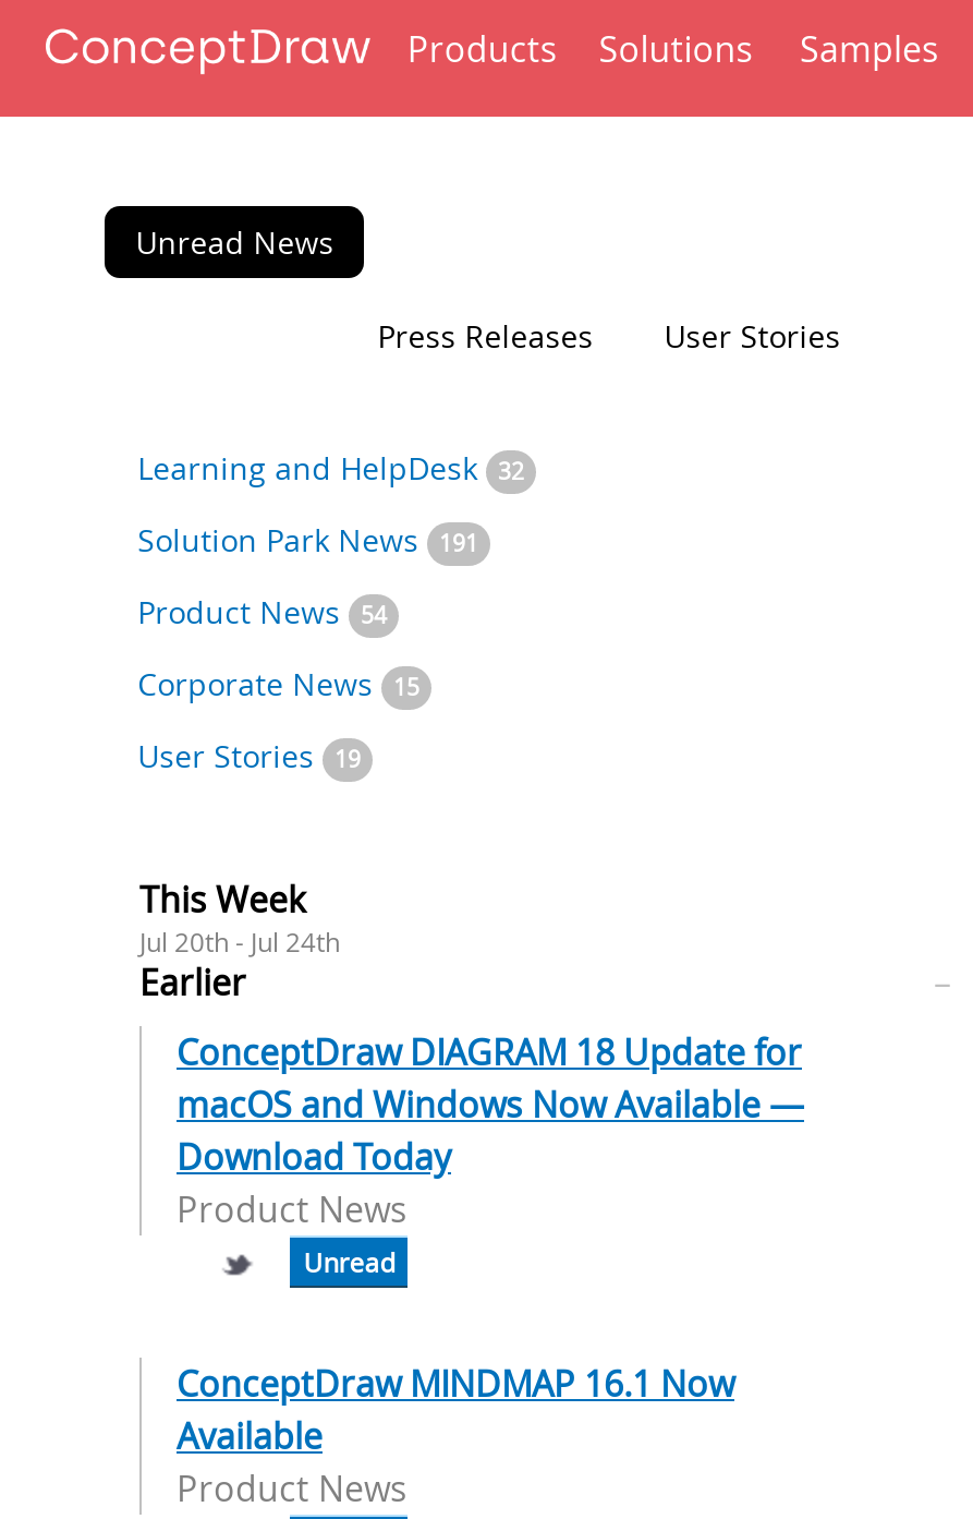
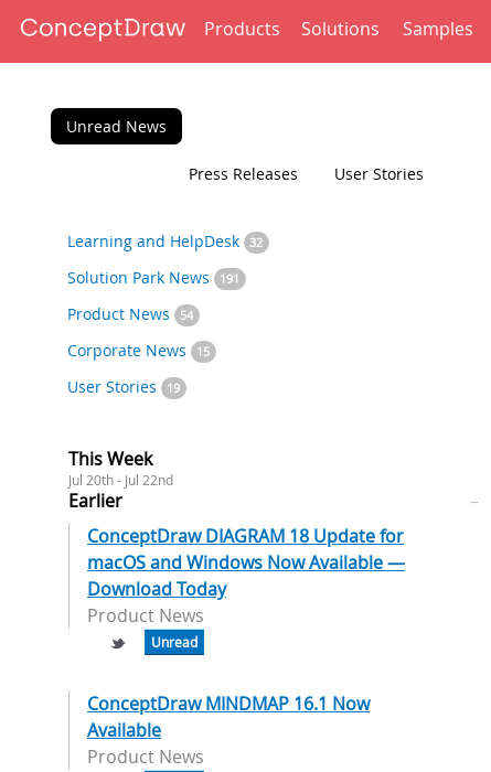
- Jul 20th - Jul 24th
+ Jul 20th - Jul 22nd
